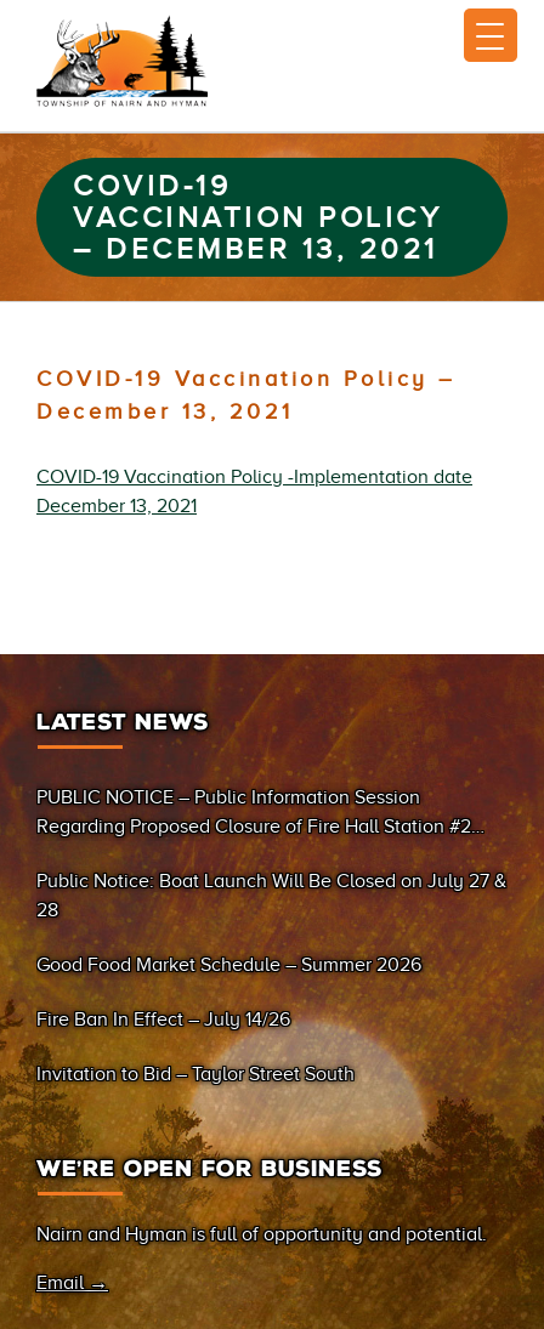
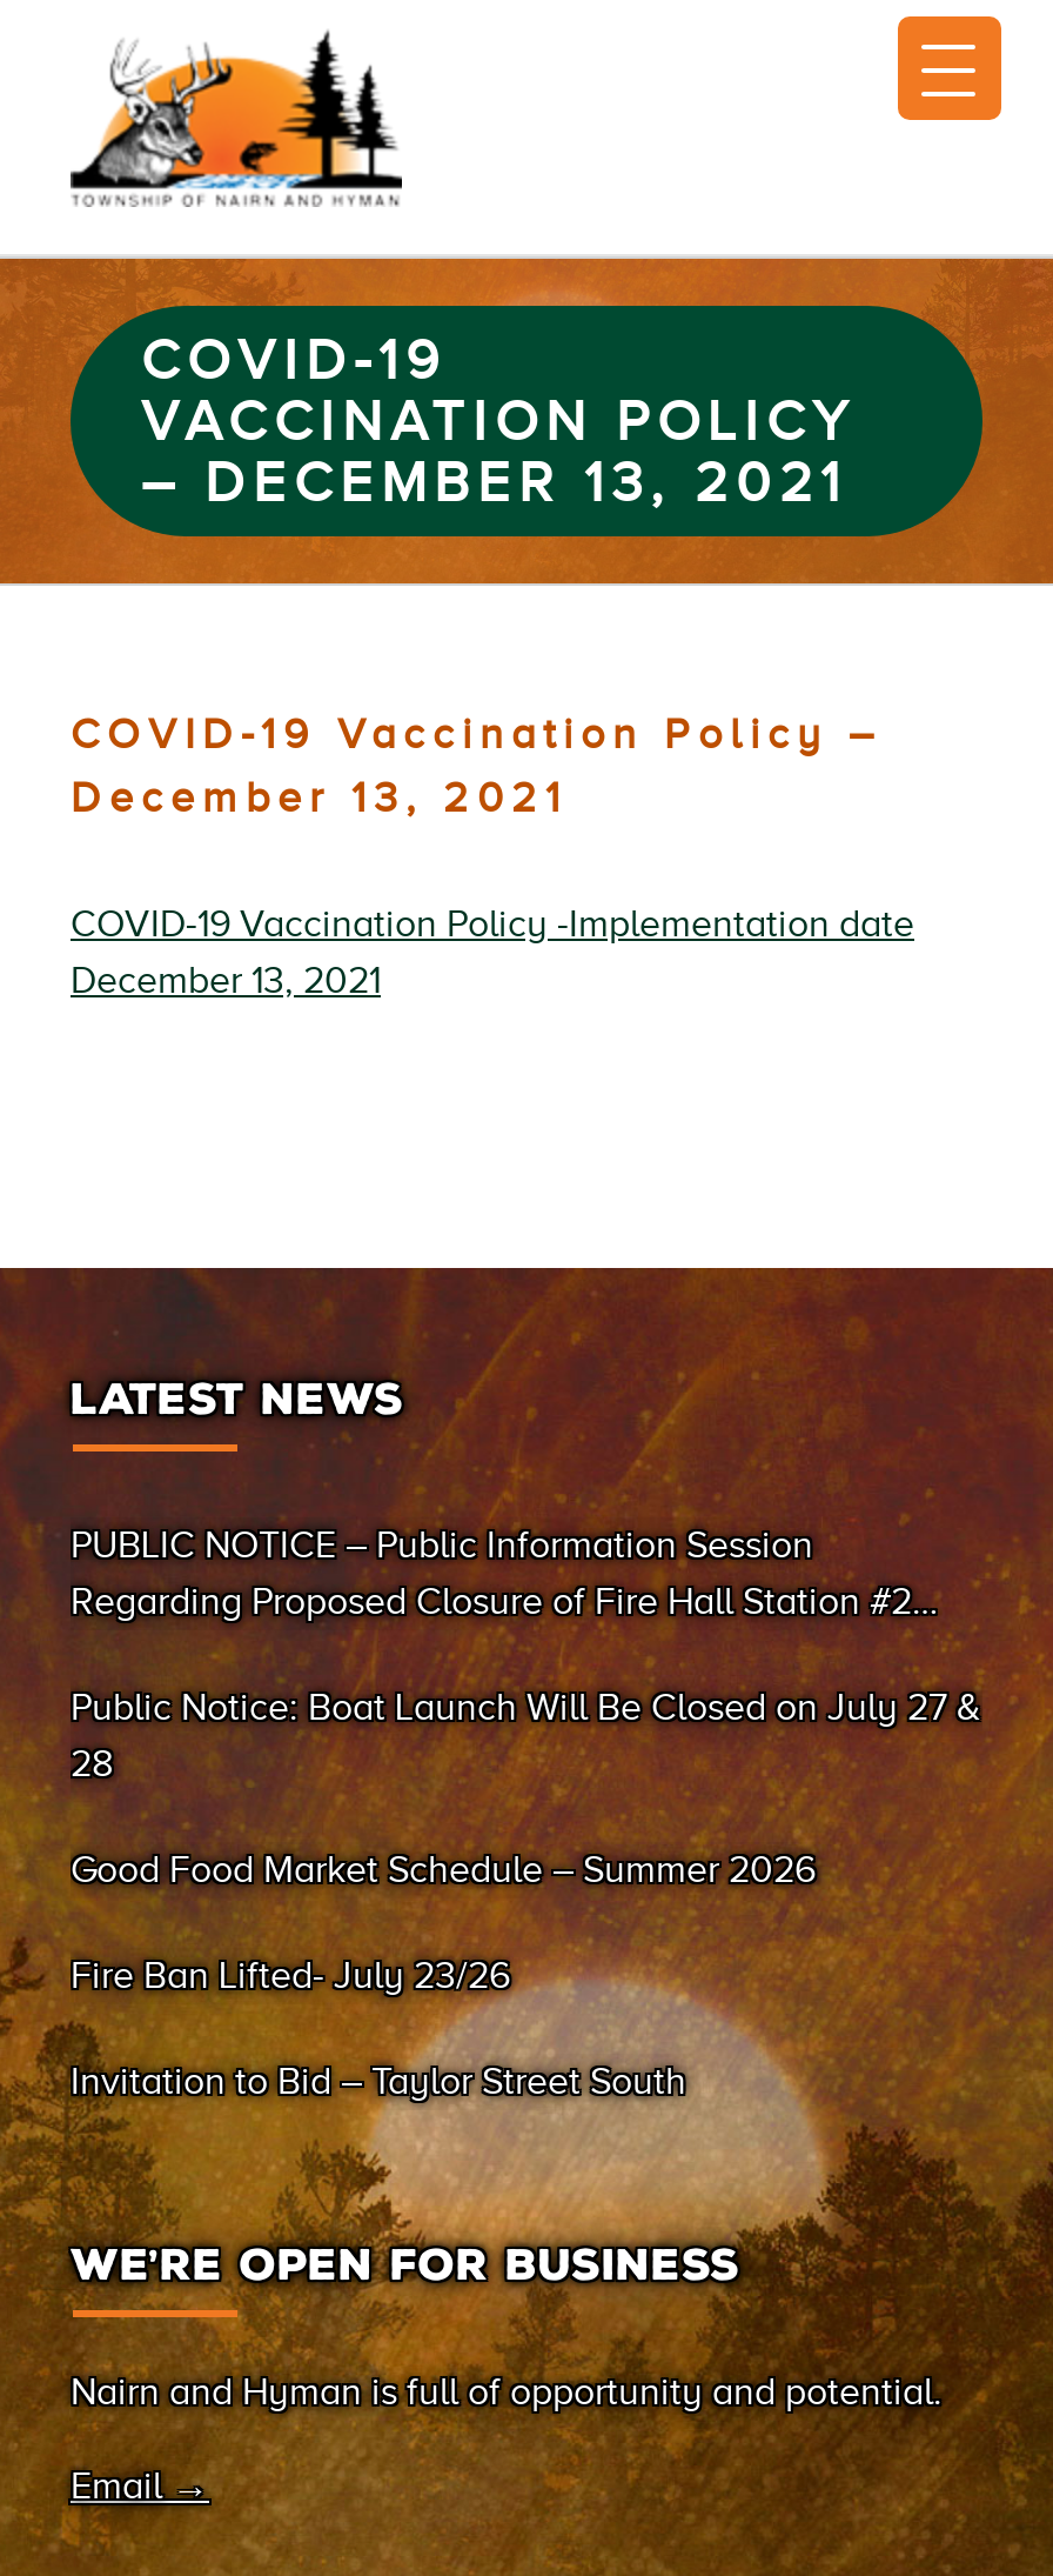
- Fire Ban In Effect – July 14/26
+ Fire Ban Lifted- July 23/26
